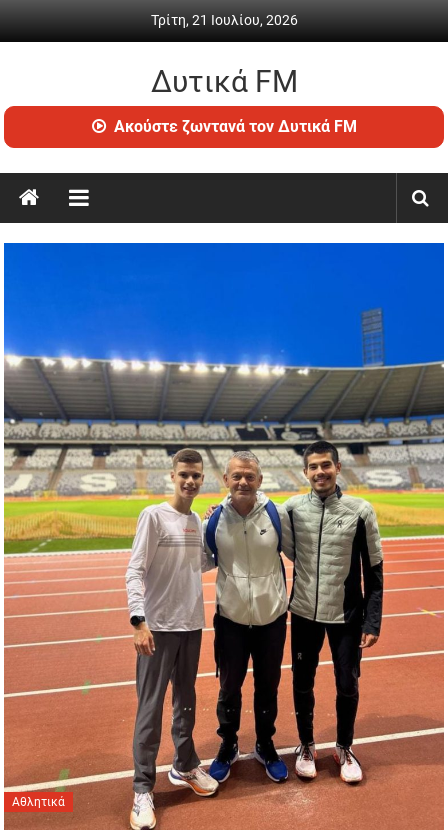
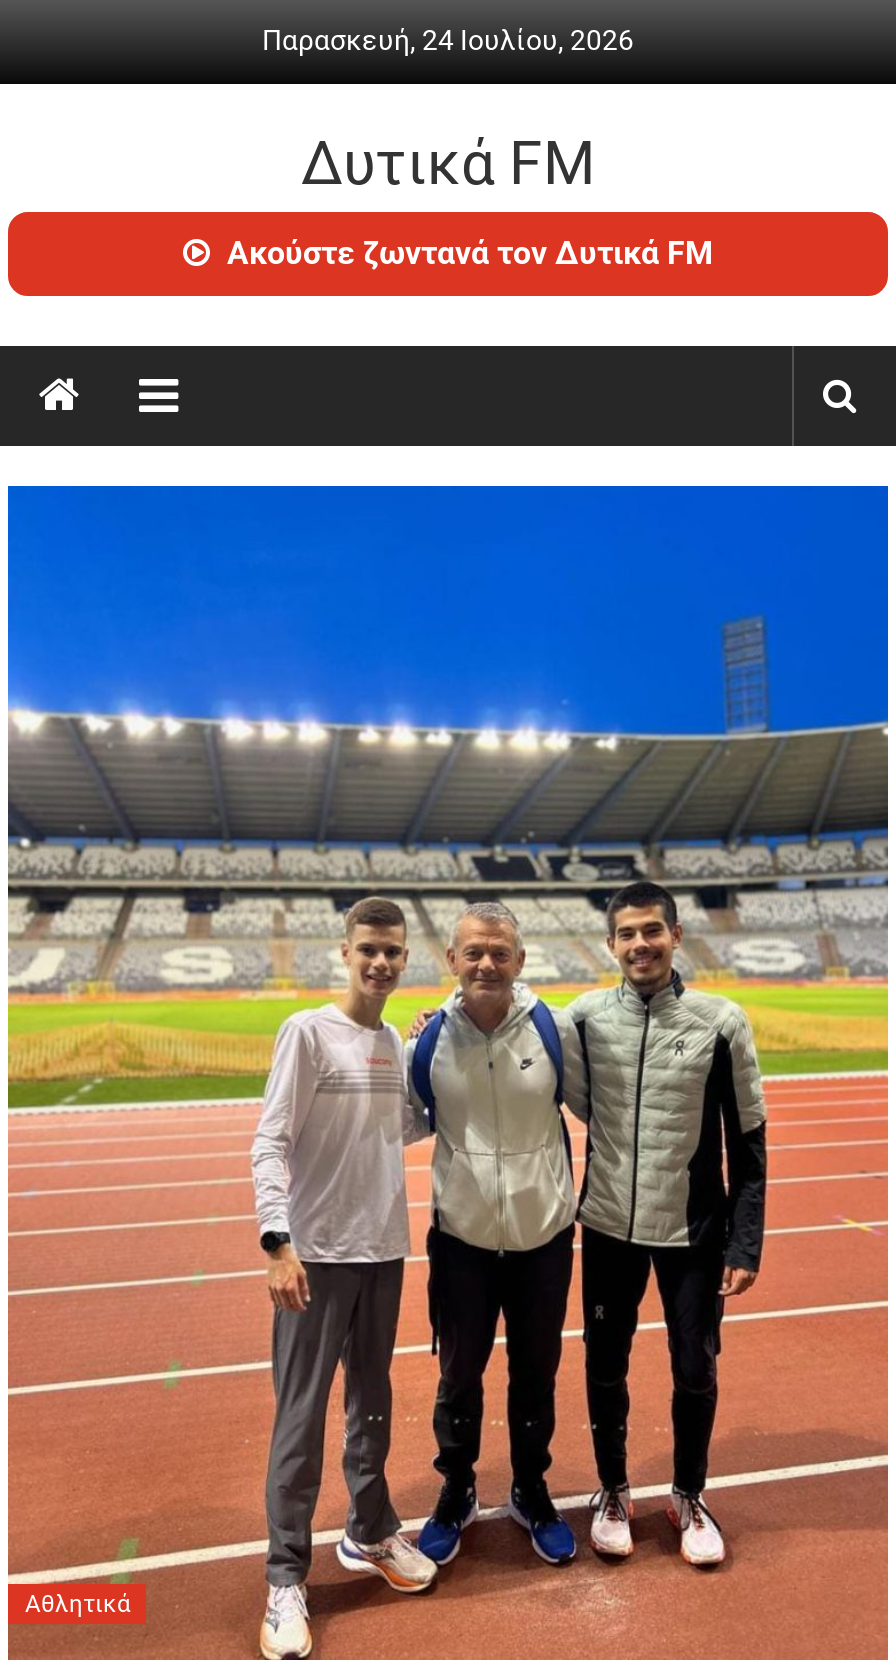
- Τρίτη, 21 Ιουλίου, 2026
+ Παρασκευή, 24 Ιουλίου, 2026
